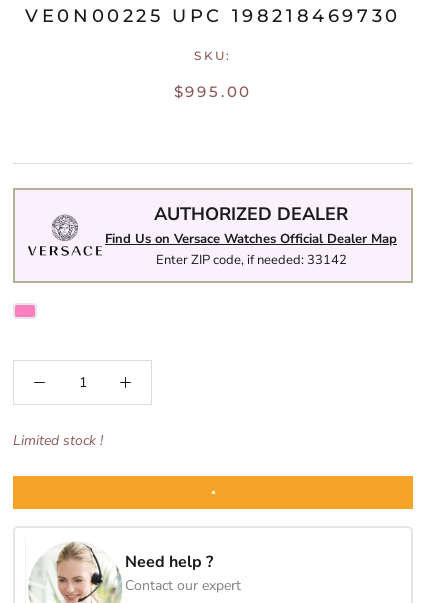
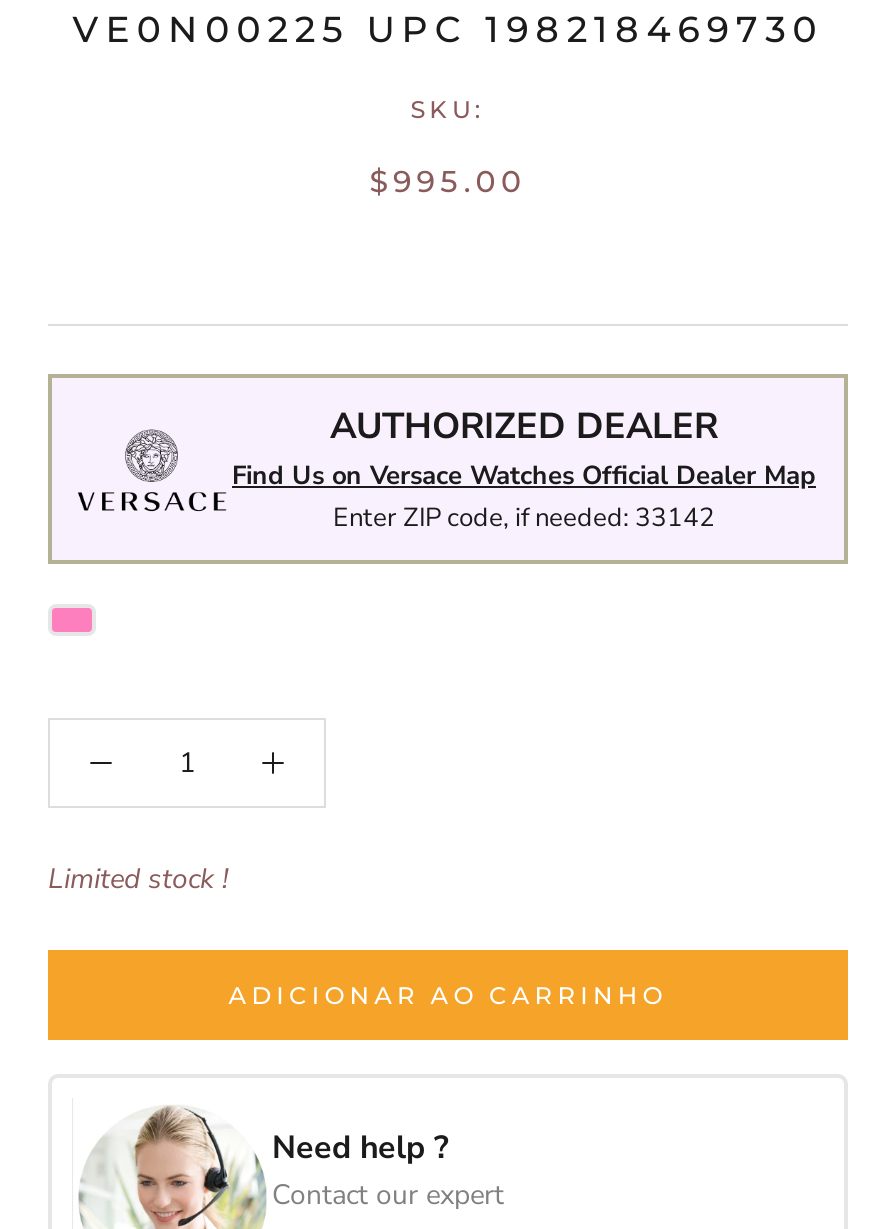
+ ADICIONAR AO CARRINHO
